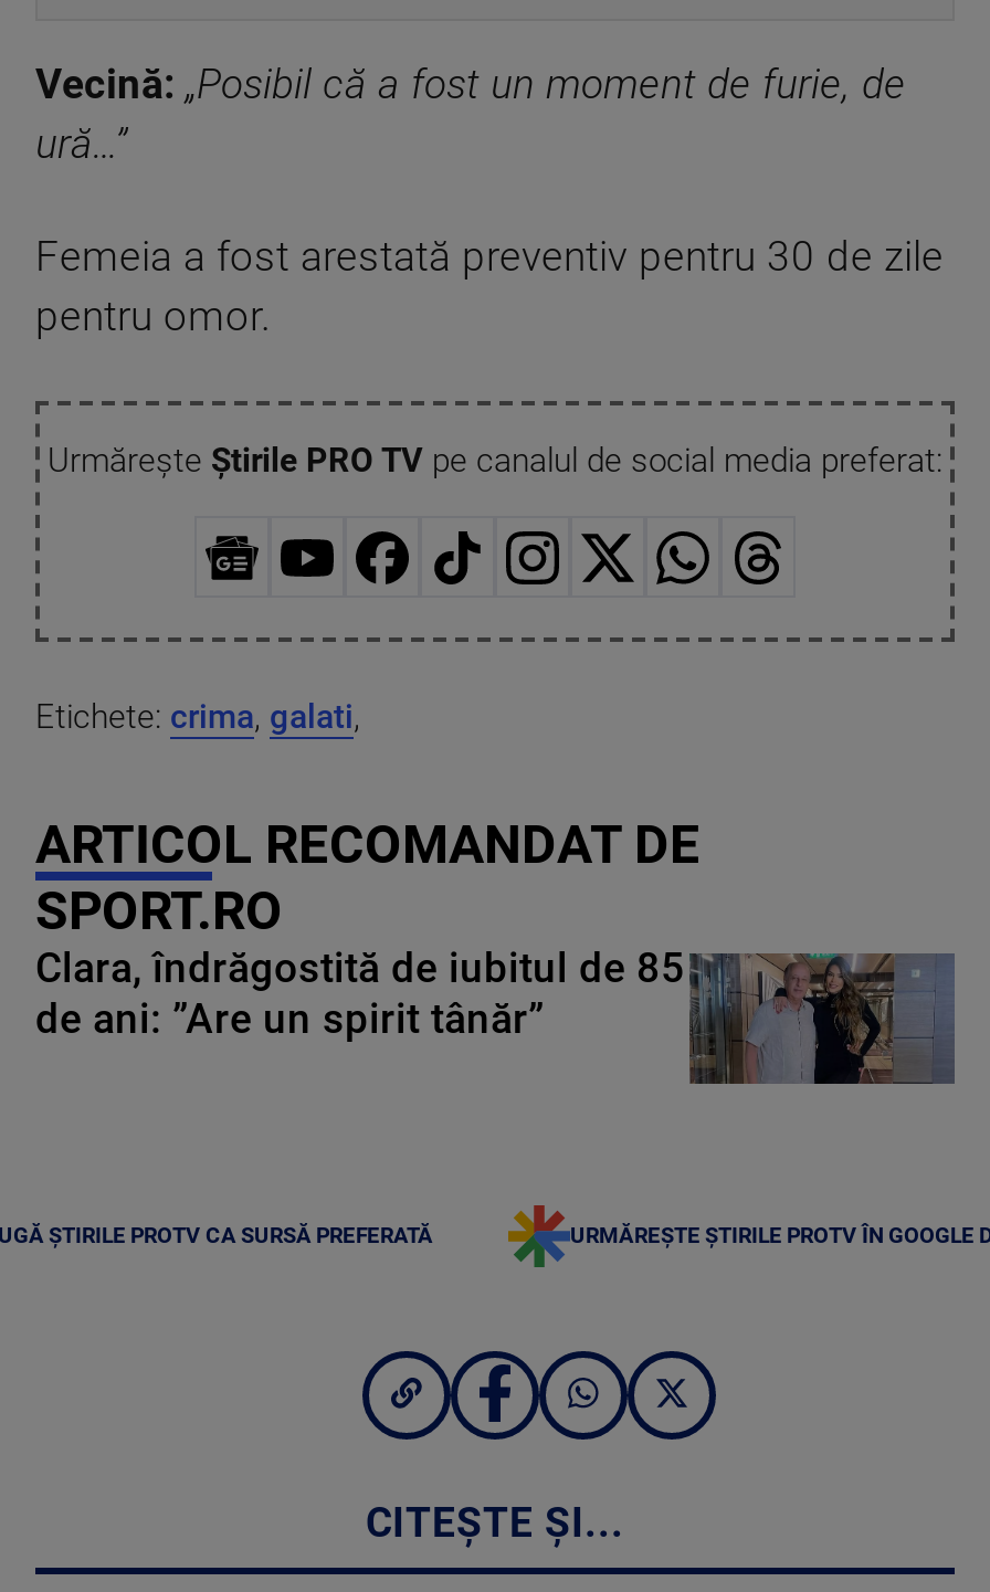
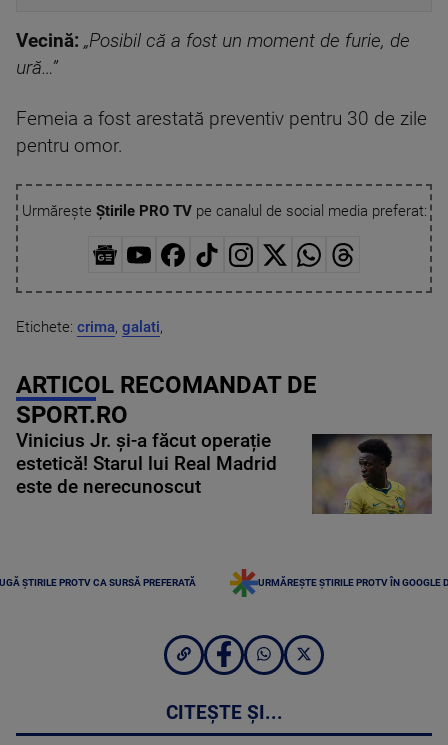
- [image]
- Clara, îndrăgostită de iubitul de 85
- de ani: ”Are un spirit tânăr”
+ [image]
+ Vinicius Jr. și-a făcut operație
+ estetică! Starul lui Real Madrid
+ este de nerecunoscut
